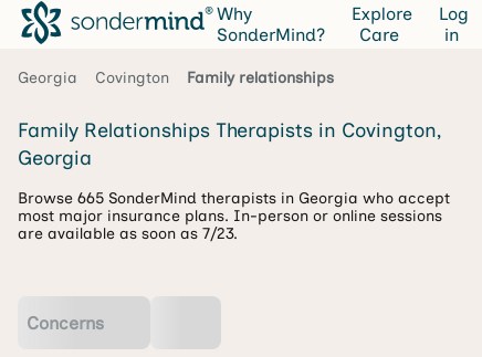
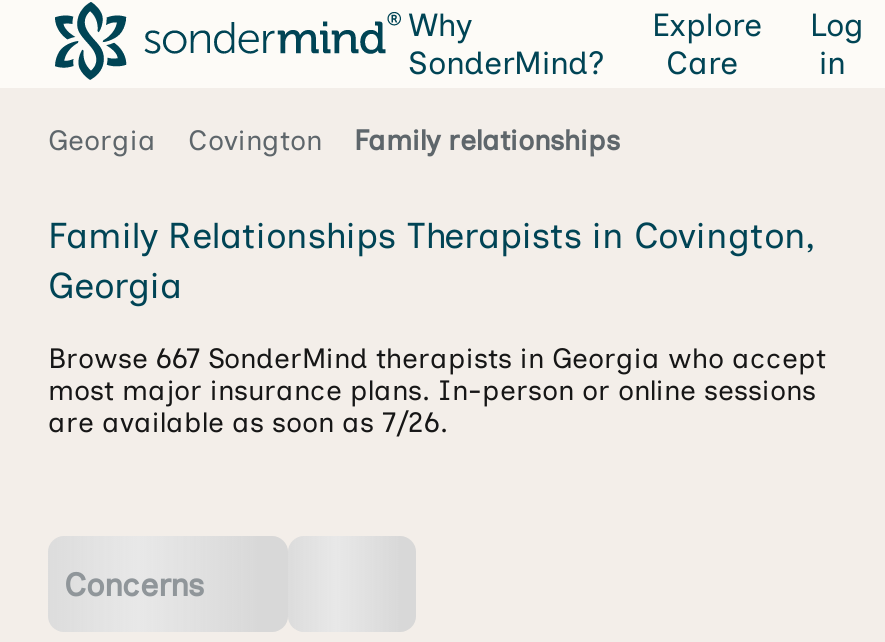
- Browse 665 SonderMind therapists in Georgia who accept
+ Browse 667 SonderMind therapists in Georgia who accept

- are available as soon as 7/23.
+ are available as soon as 7/26.
